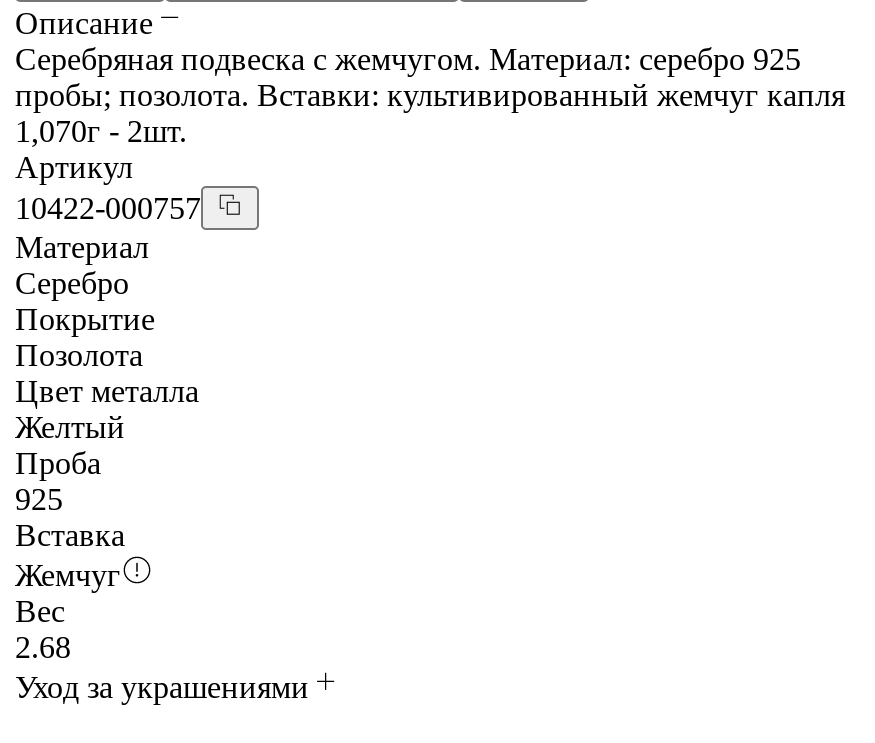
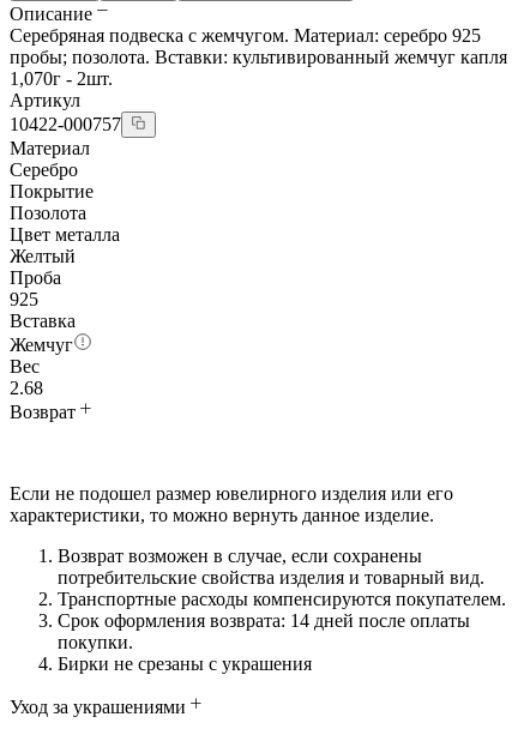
+ Возврат

+ Если не подошел размер ювелирного изделия или его
+ характеристики, то можно вернуть данное изделие.
+ Возврат возможен в случае, если сохранены
+ потребительские свойства изделия и товарный вид.
+ Транспортные расходы компенсируются покупателем.
+ Срок оформления возврата: 14 дней после оплаты
+ покупки.
+ Бирки не срезаны с украшения
